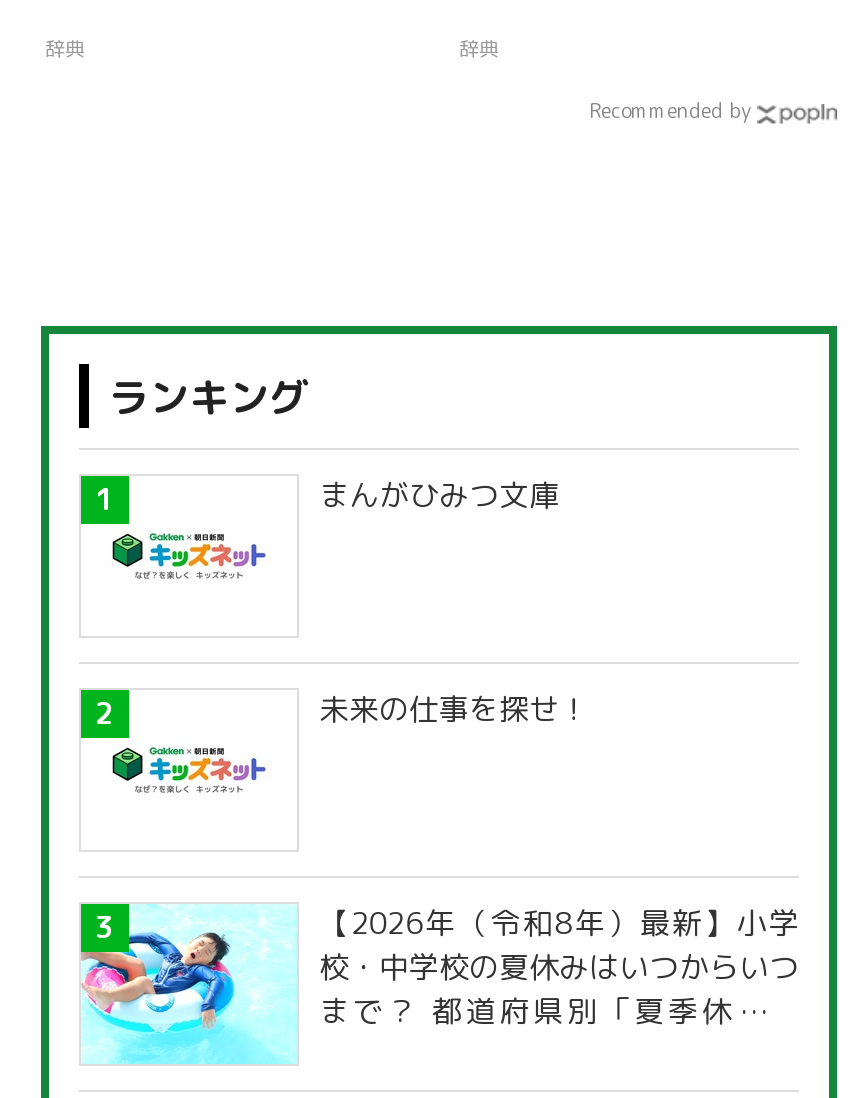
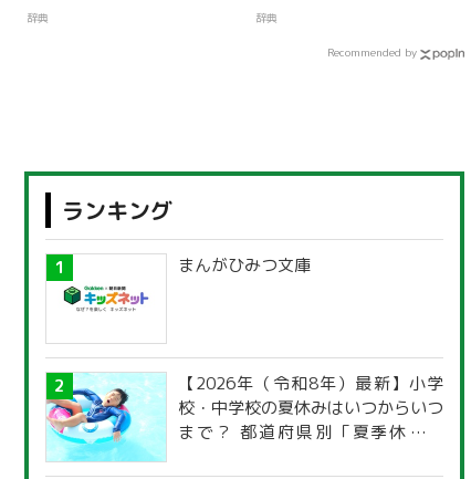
- 未来の仕事を探せ！
